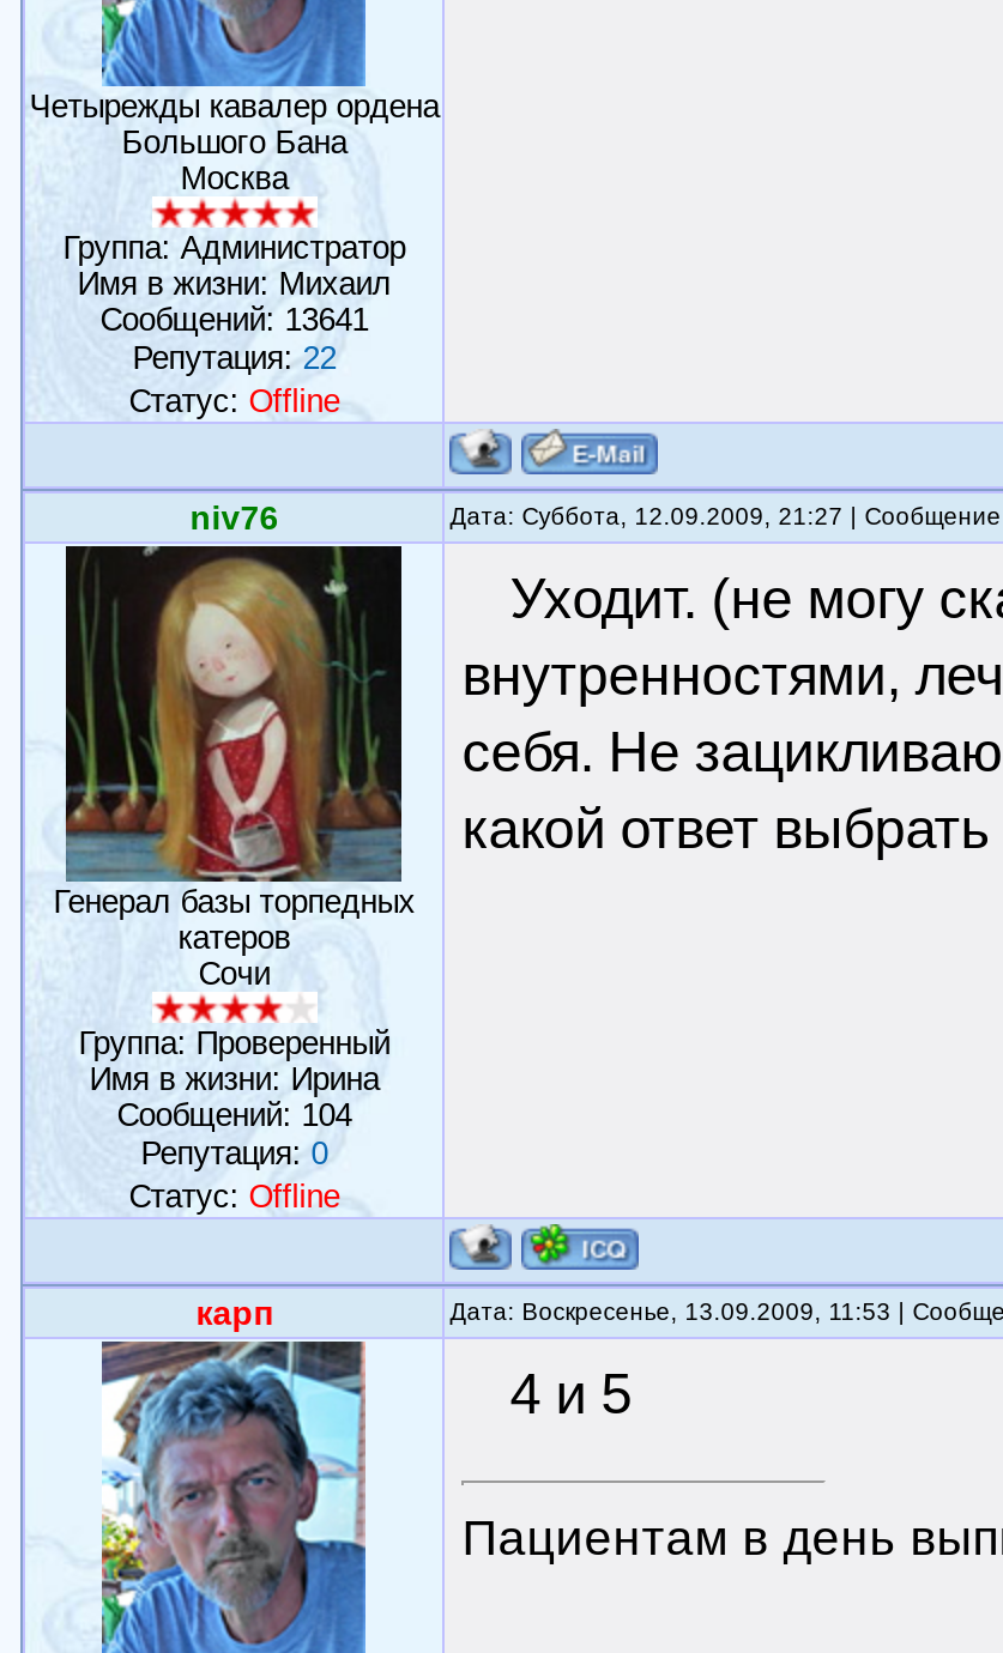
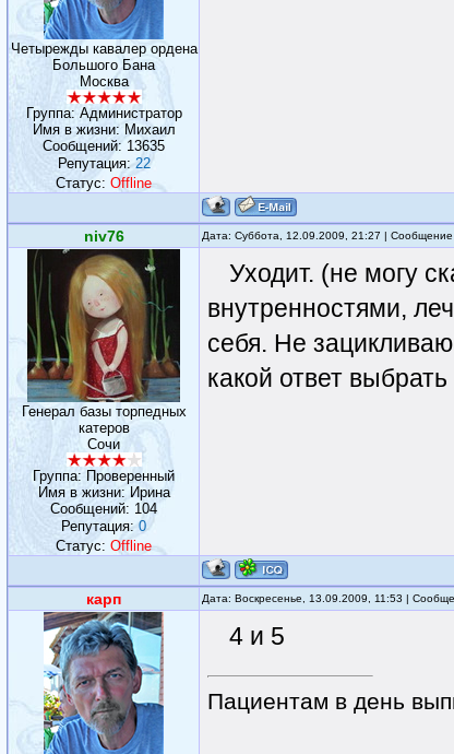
- Сообщений: 13641
+ Сообщений: 13635
